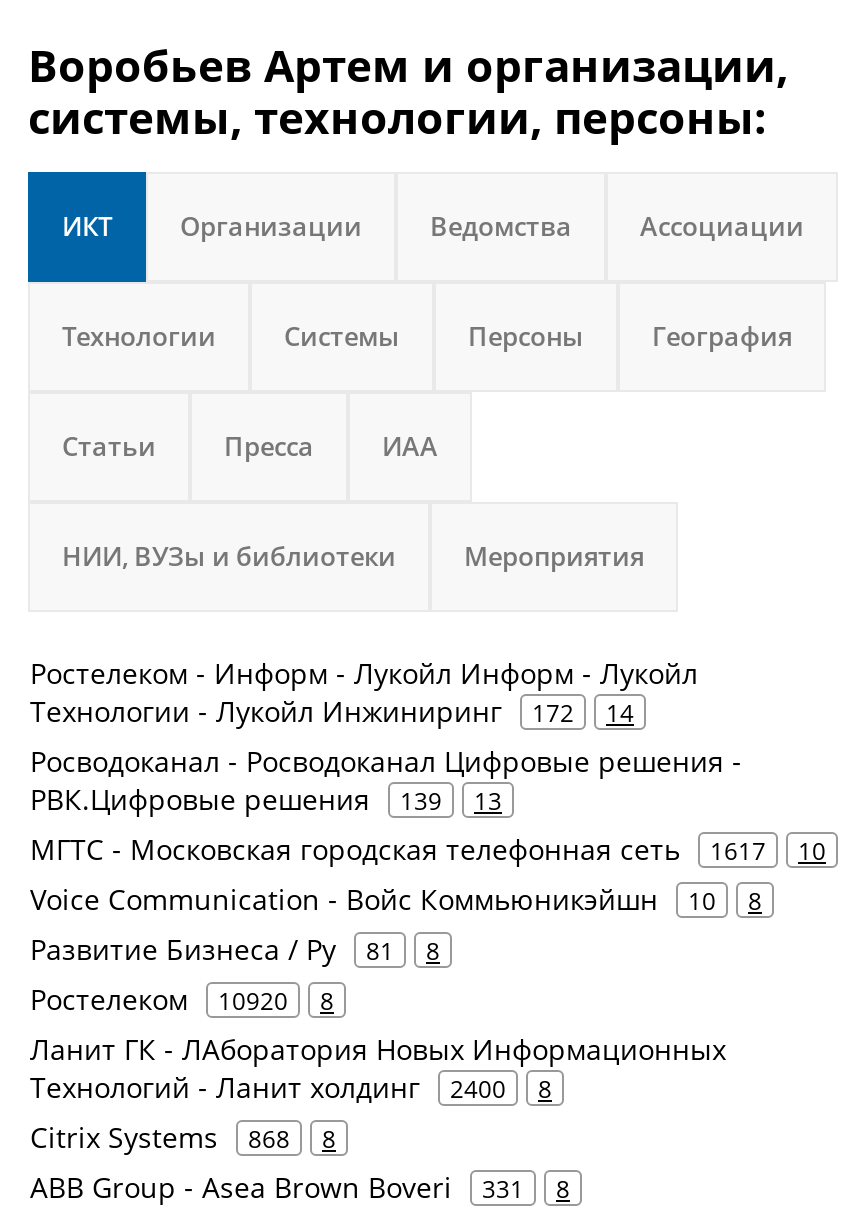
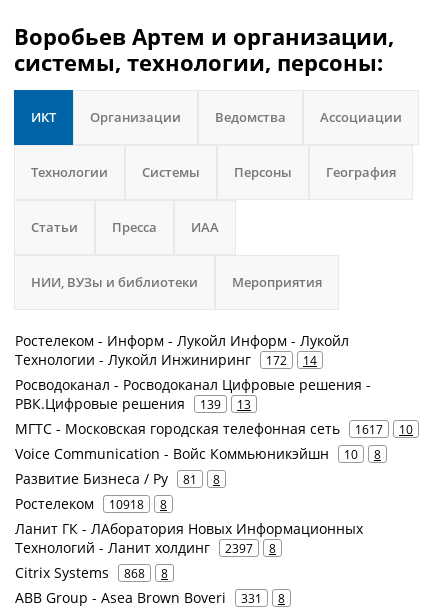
- Ростелеком 10920 8
+ Ростелеком 10918 8

- Технологий - Ланит холдинг 2400 8
+ Технологий - Ланит холдинг 2397 8
